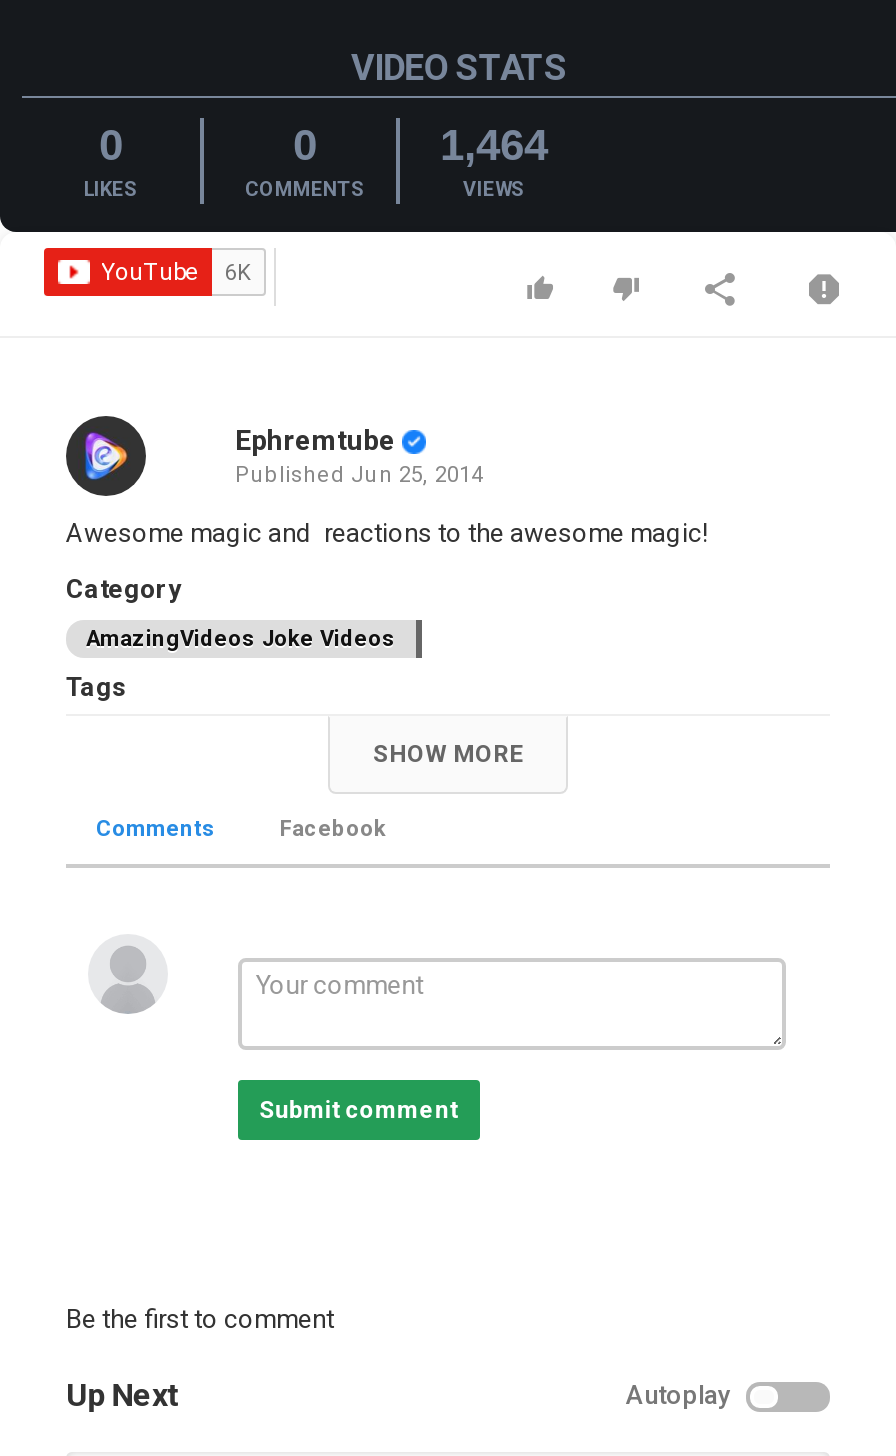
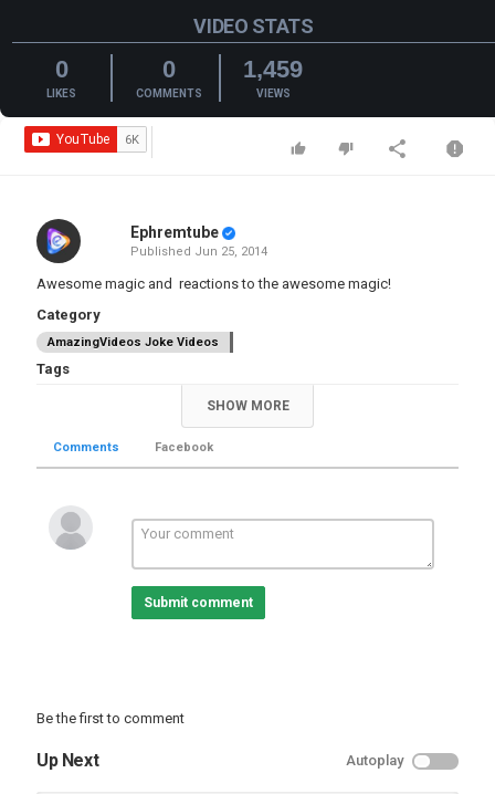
- 1,464
+ 1,459
